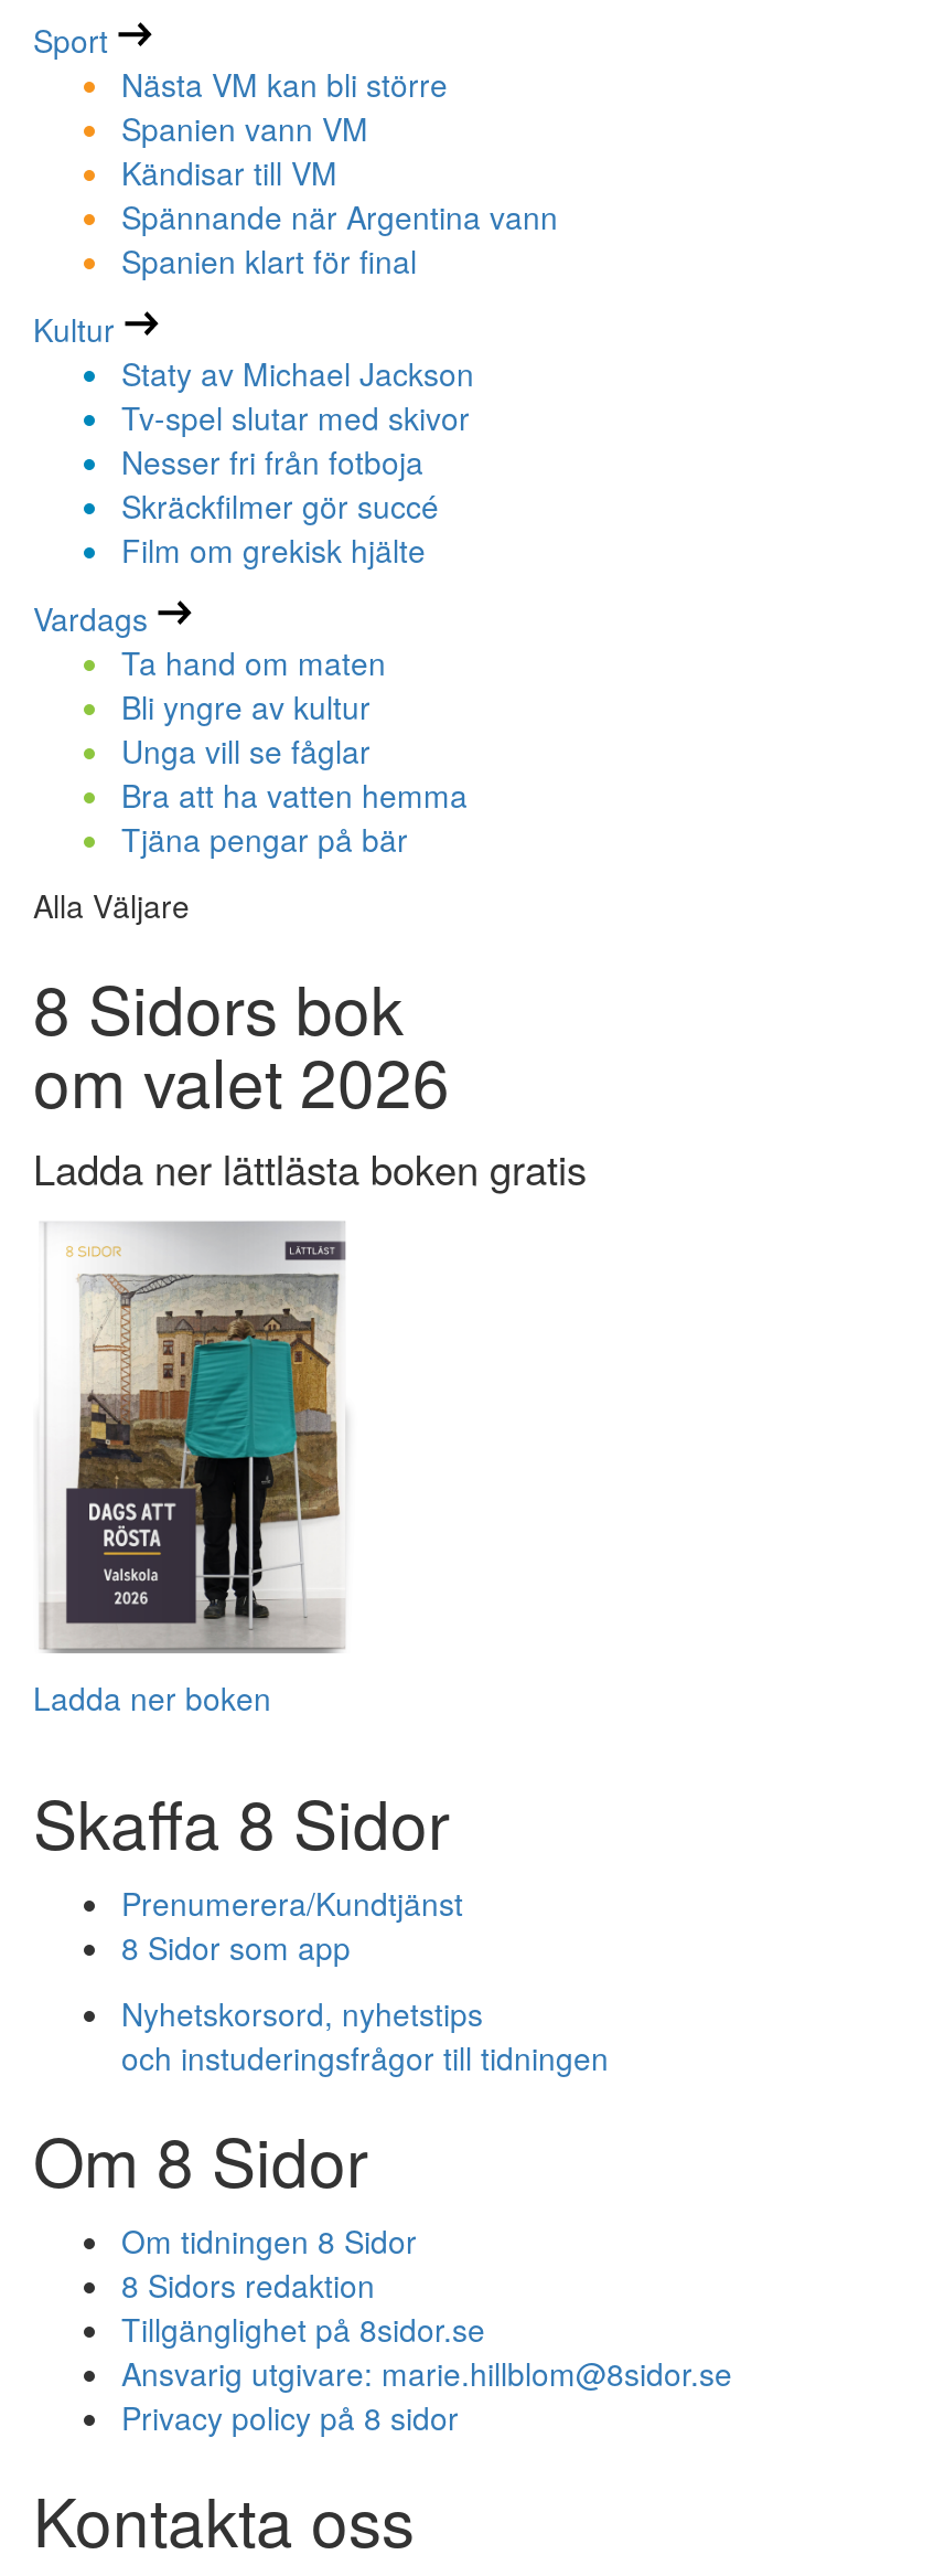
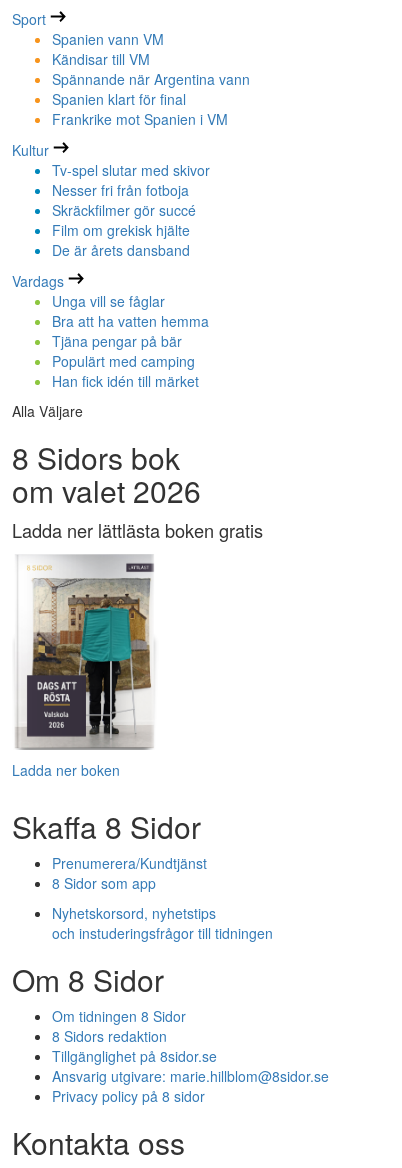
- Nästa VM kan bli större

moved up: Spanien vann VM | Kändisar till VM | Spännande när Argentina vann | Spanien klart för final

+ Frankrike mot Spanien i VM

- Staty av Michael Jackson

moved up: Tv-spel slutar med skivor | Nesser fri från fotboja | Skräckfilmer gör succé | Film om grekisk hjälte

+ De är årets dansband

- Ta hand om maten
- Bli yngre av kultur

moved up: Unga vill se fåglar | Bra att ha vatten hemma | Tjäna pengar på bär

+ Populärt med camping
+ Han fick idén till märket
